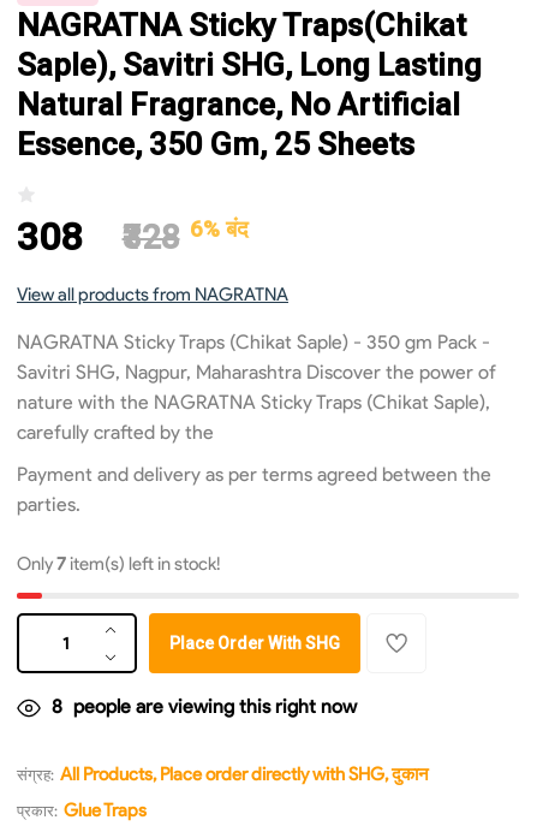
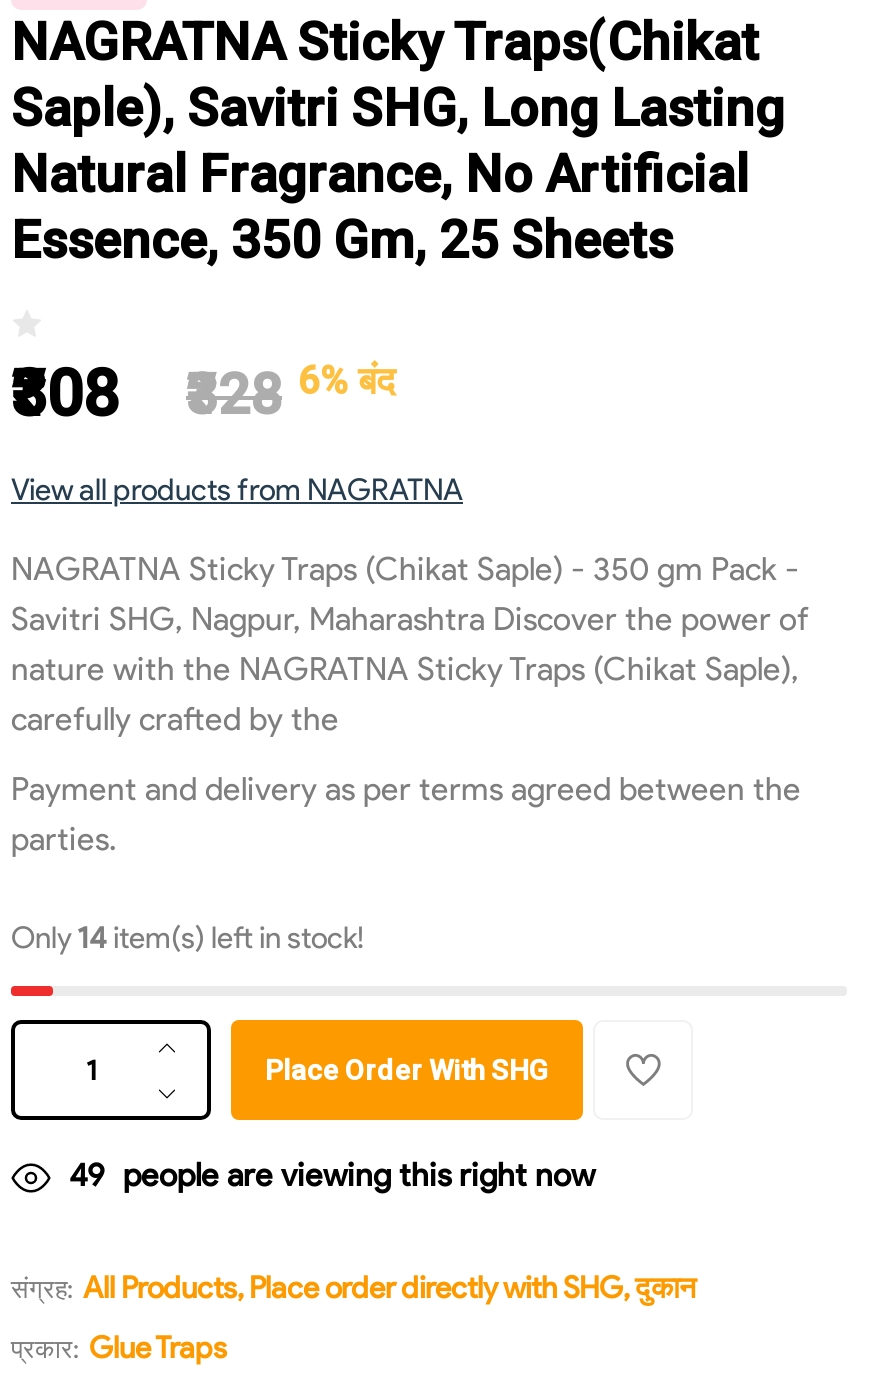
- Only7 item(s) left in stock!
+ Only14 item(s) left in stock!

- 8 people are viewing this right now
+ 49 people are viewing this right now
